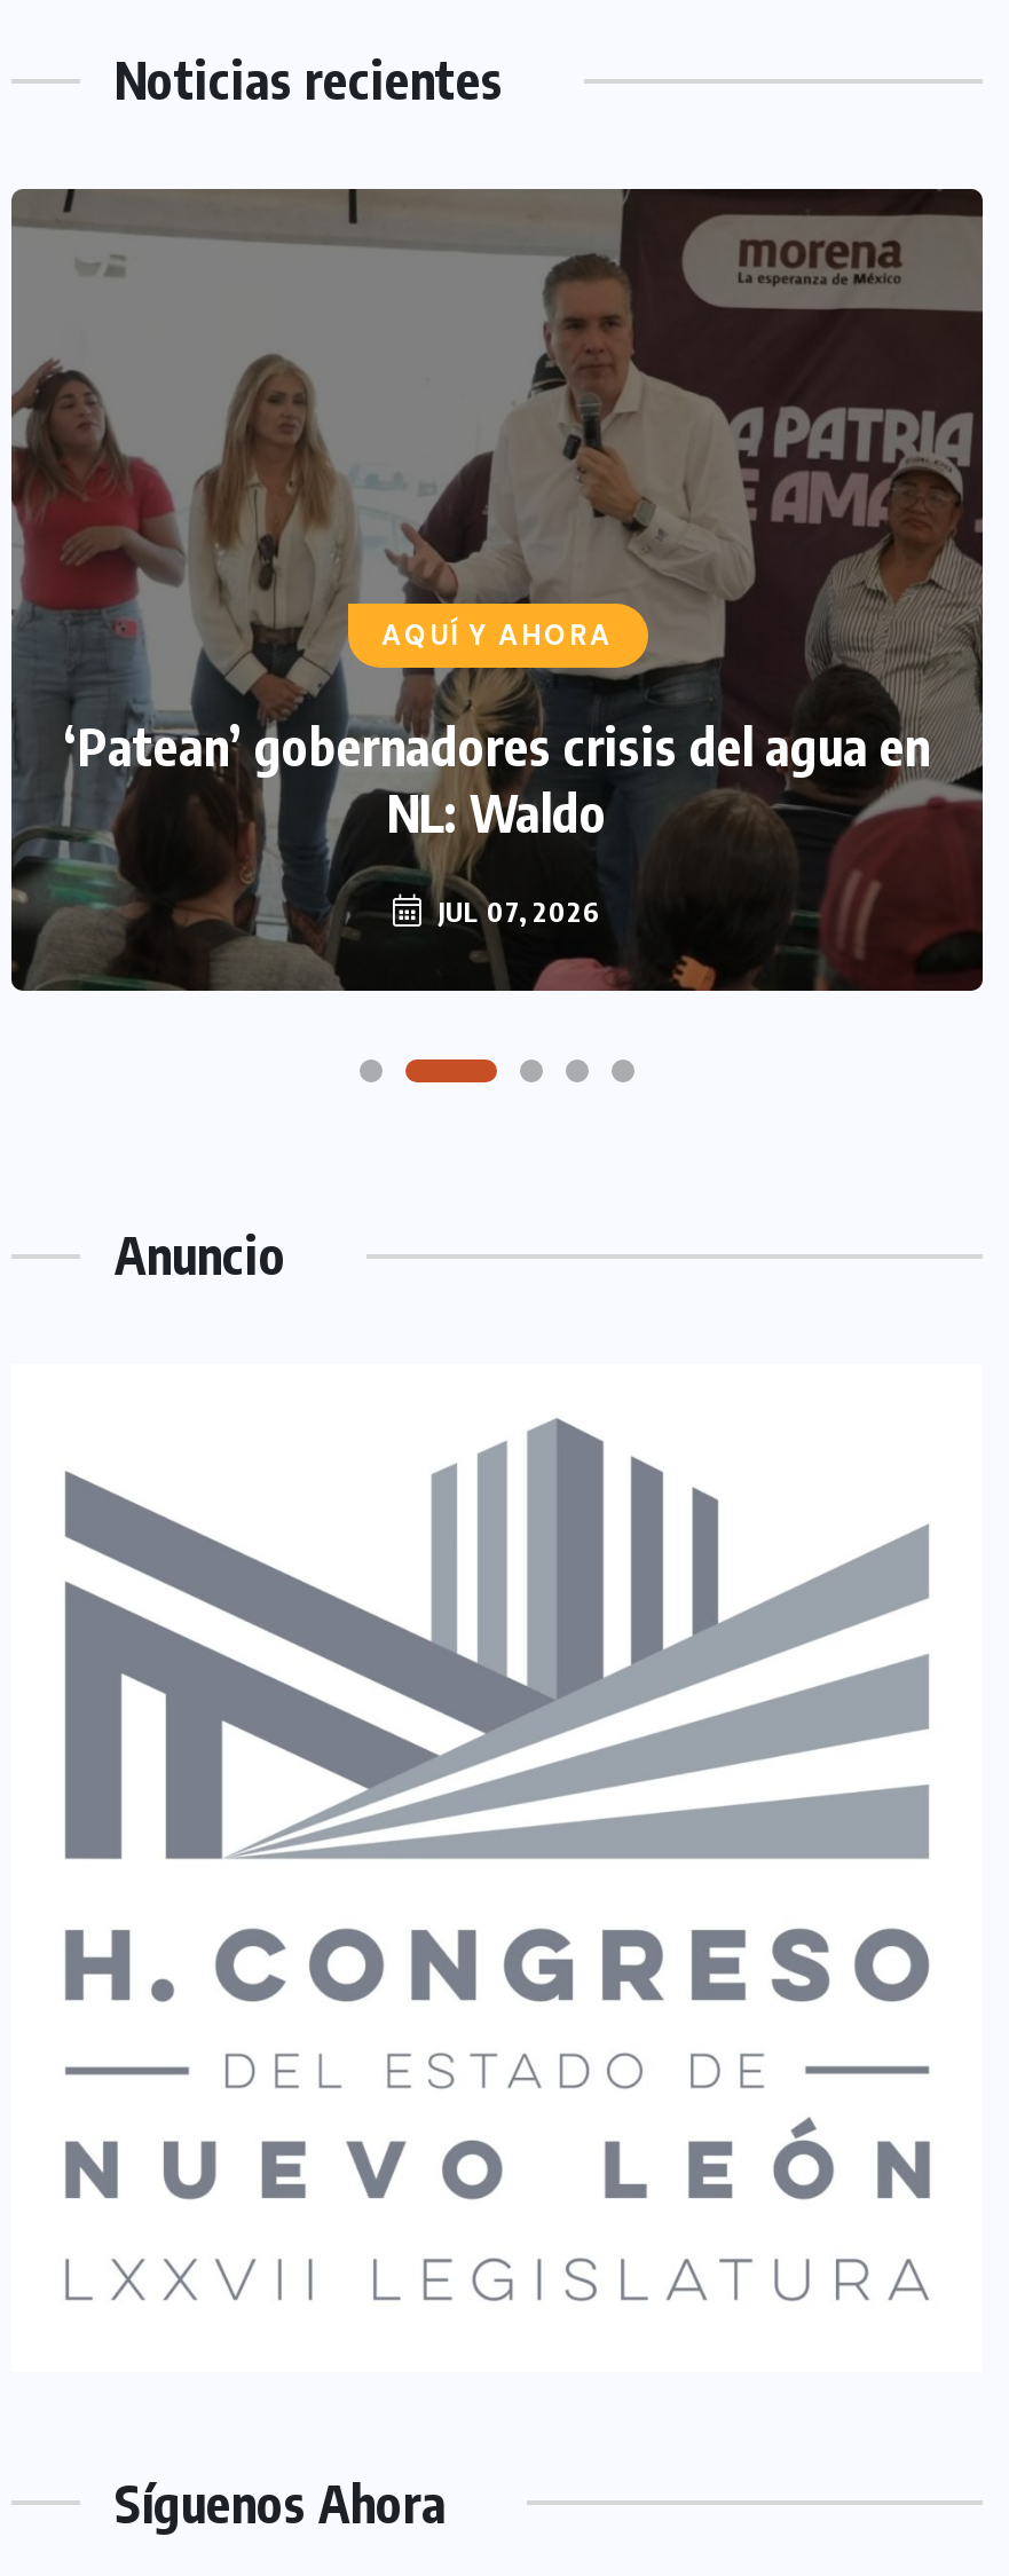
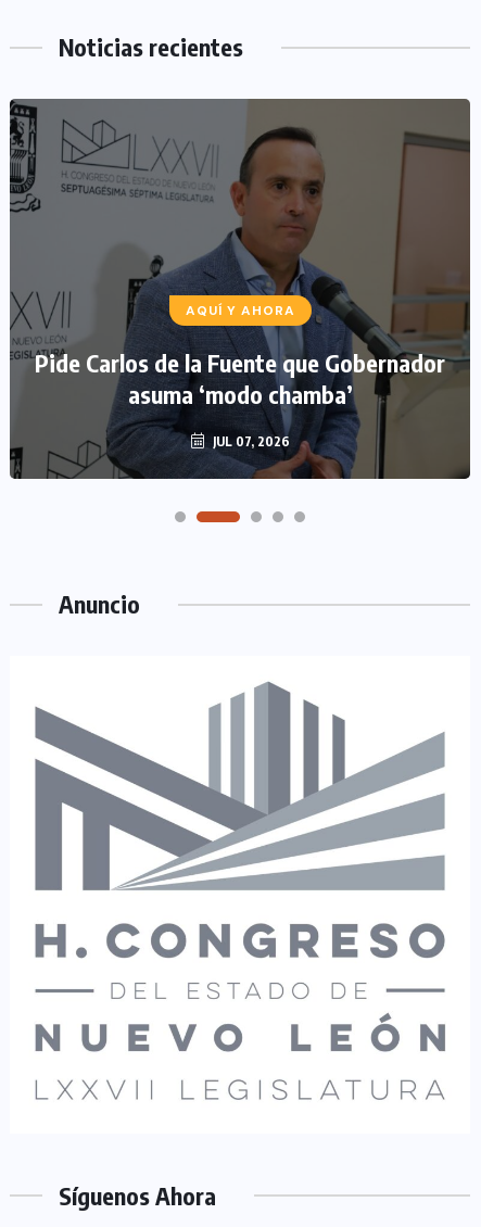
- [image]
- ‘Patean’ gobernadores crisis del agua en
- NL: Waldo
+ [image]
+ Pide Carlos de la Fuente que Gobernador
+ asuma ‘modo chamba’
